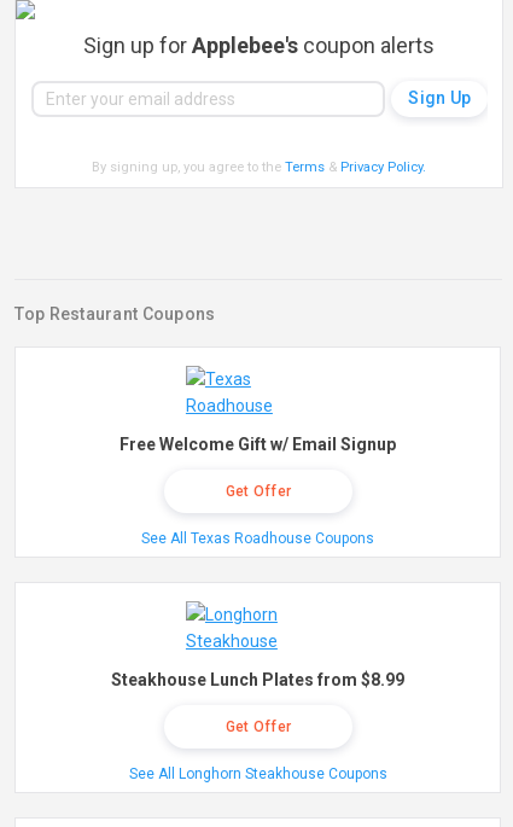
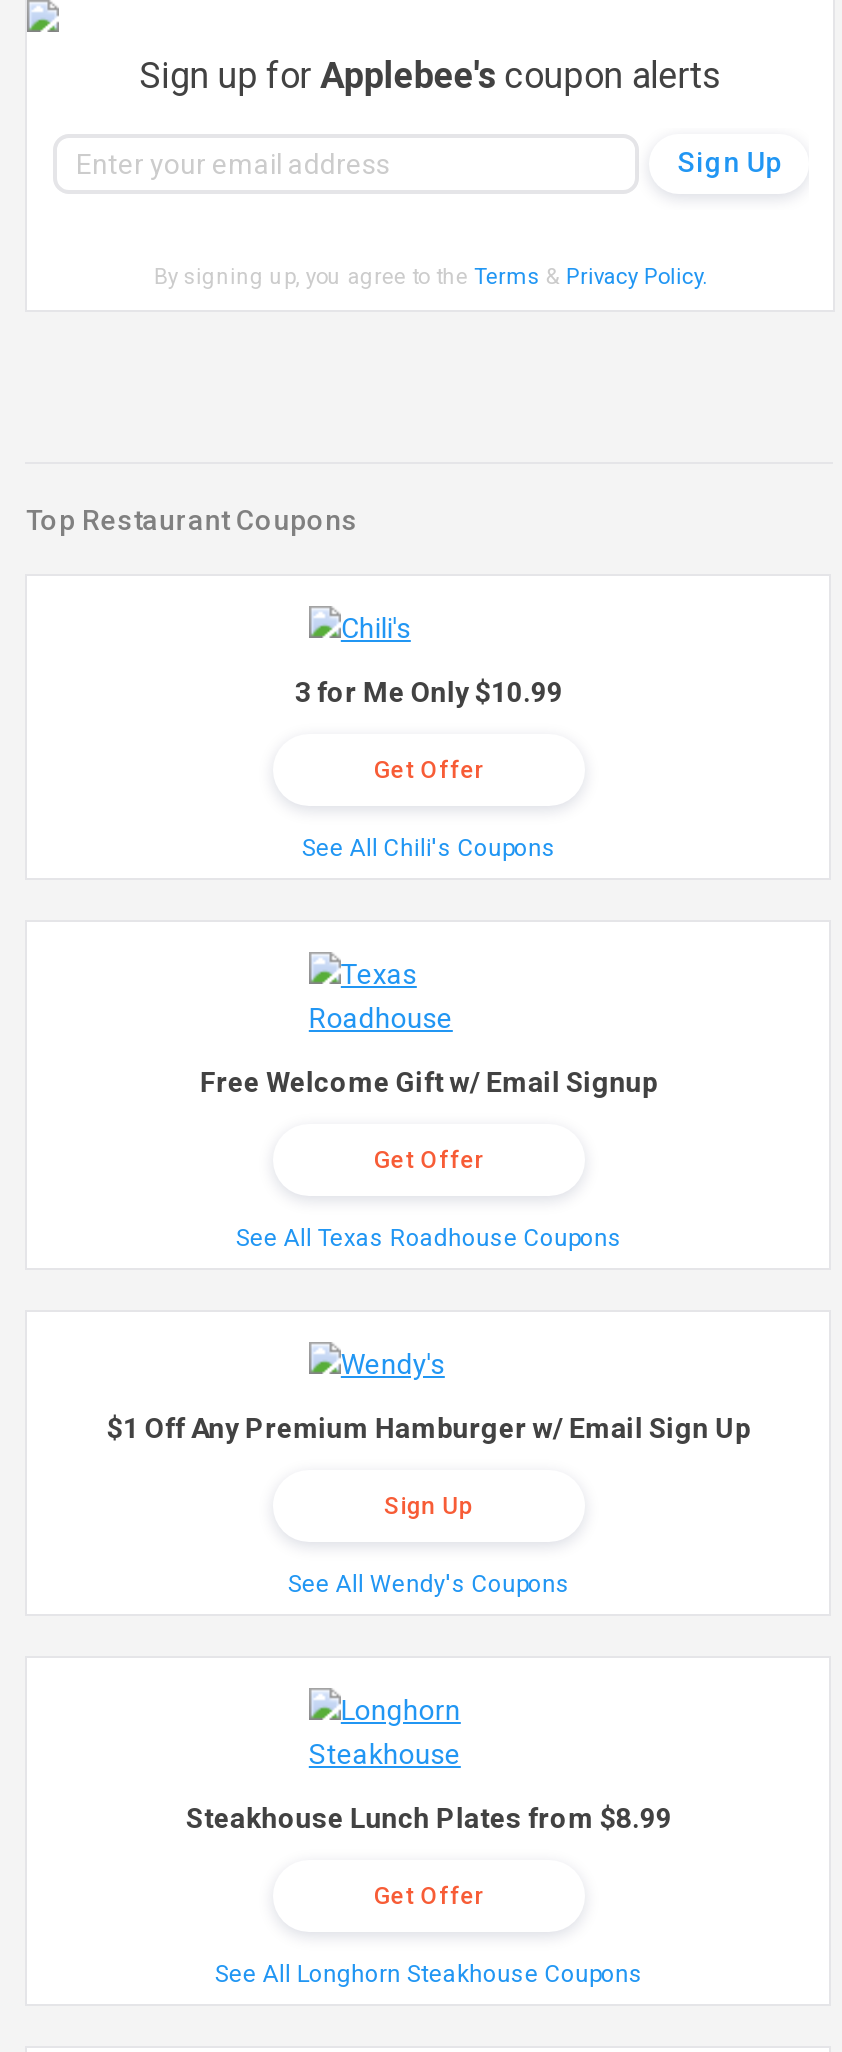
+ 3 for Me Only $10.99
+ Get Offer
+ See All Chili's Coupons

+ $1 Off Any Premium Hamburger w/ Email Sign Up
+ Sign Up
+ See All Wendy's Coupons
